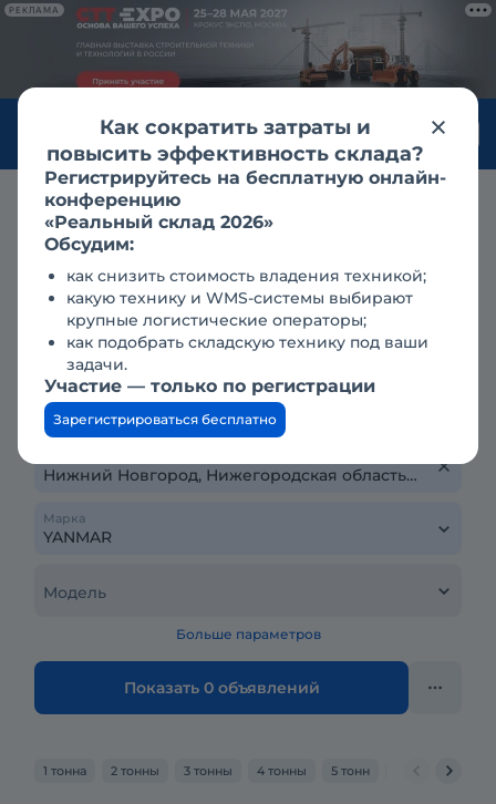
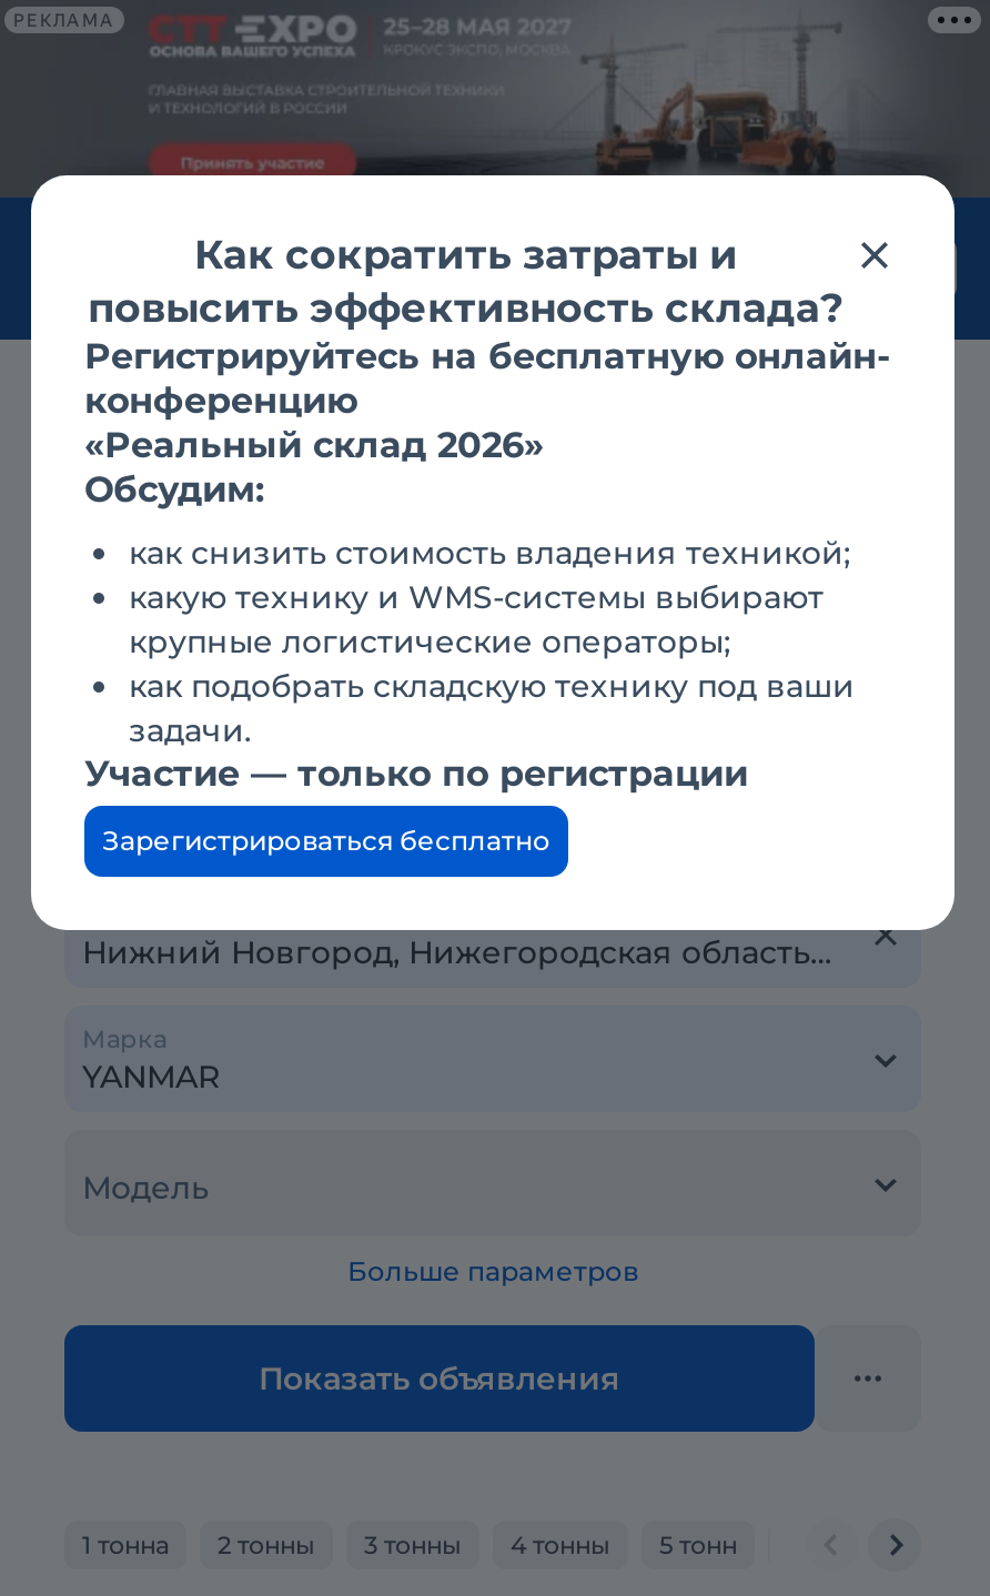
- Показать 0 объявлений
+ Показать объявления
